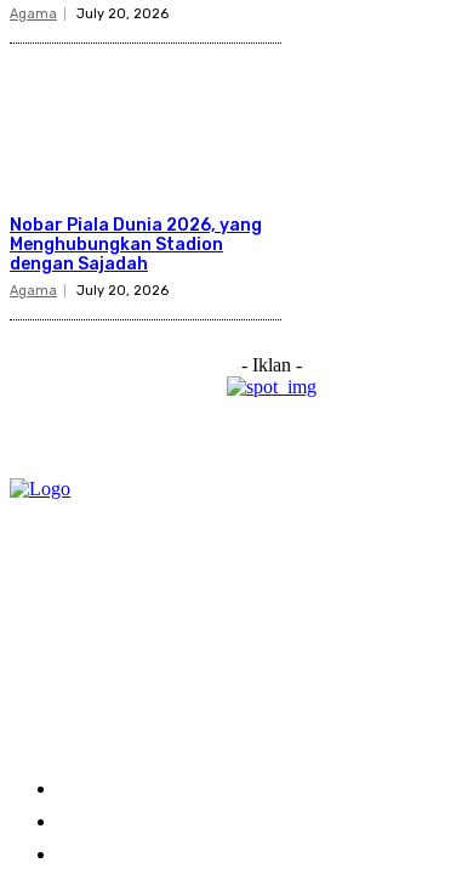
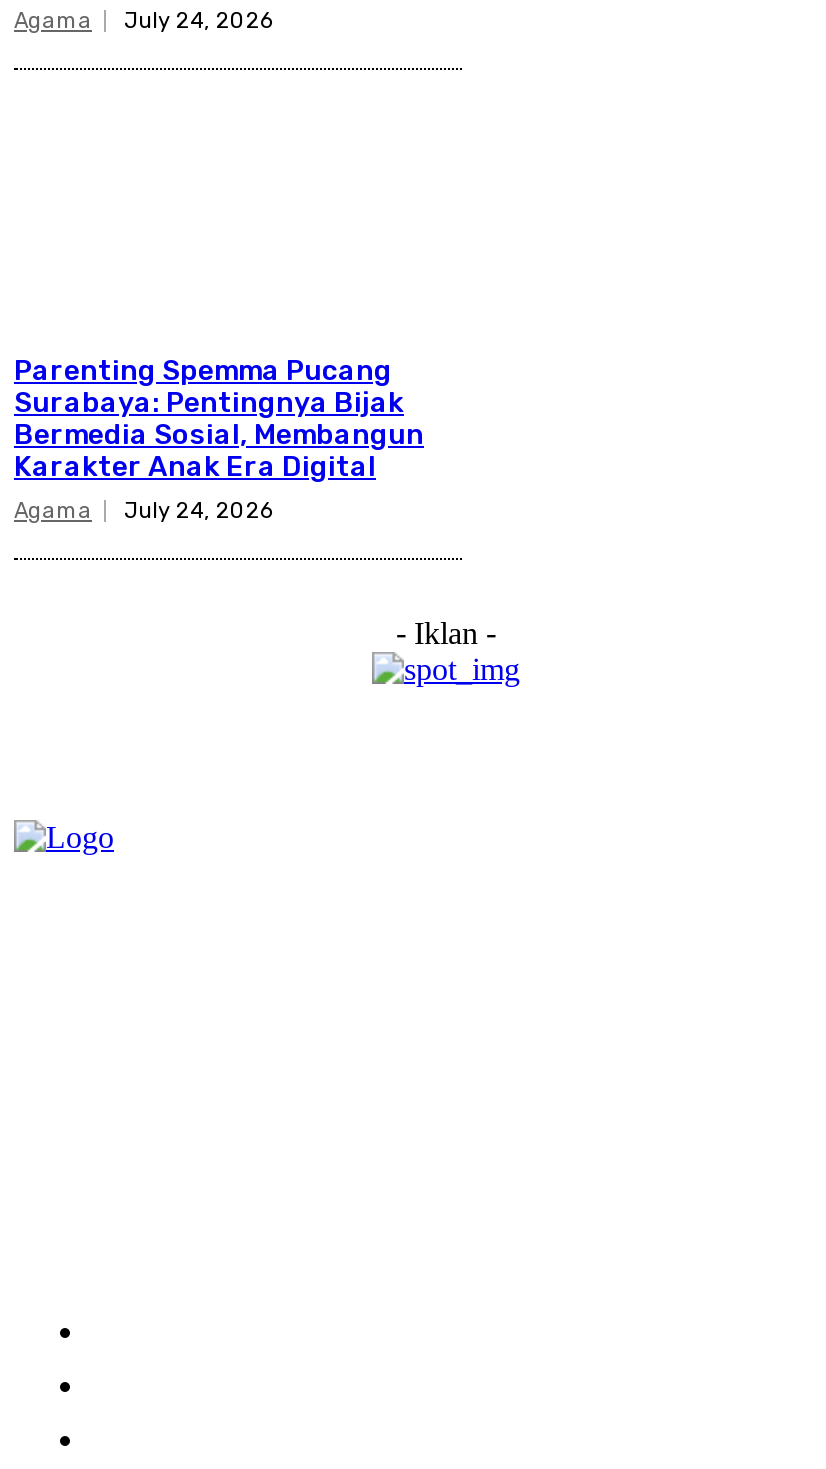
- Agama July 20, 2026
+ Agama July 24, 2026

- Nobar Piala Dunia 2026, yang
- Menghubungkan Stadion
- dengan Sajadah
+ Parenting Spemma Pucang
+ Surabaya: Pentingnya Bijak
+ Bermedia Sosial, Membangun
+ Karakter Anak Era Digital

- Agama July 20, 2026
+ Agama July 24, 2026
